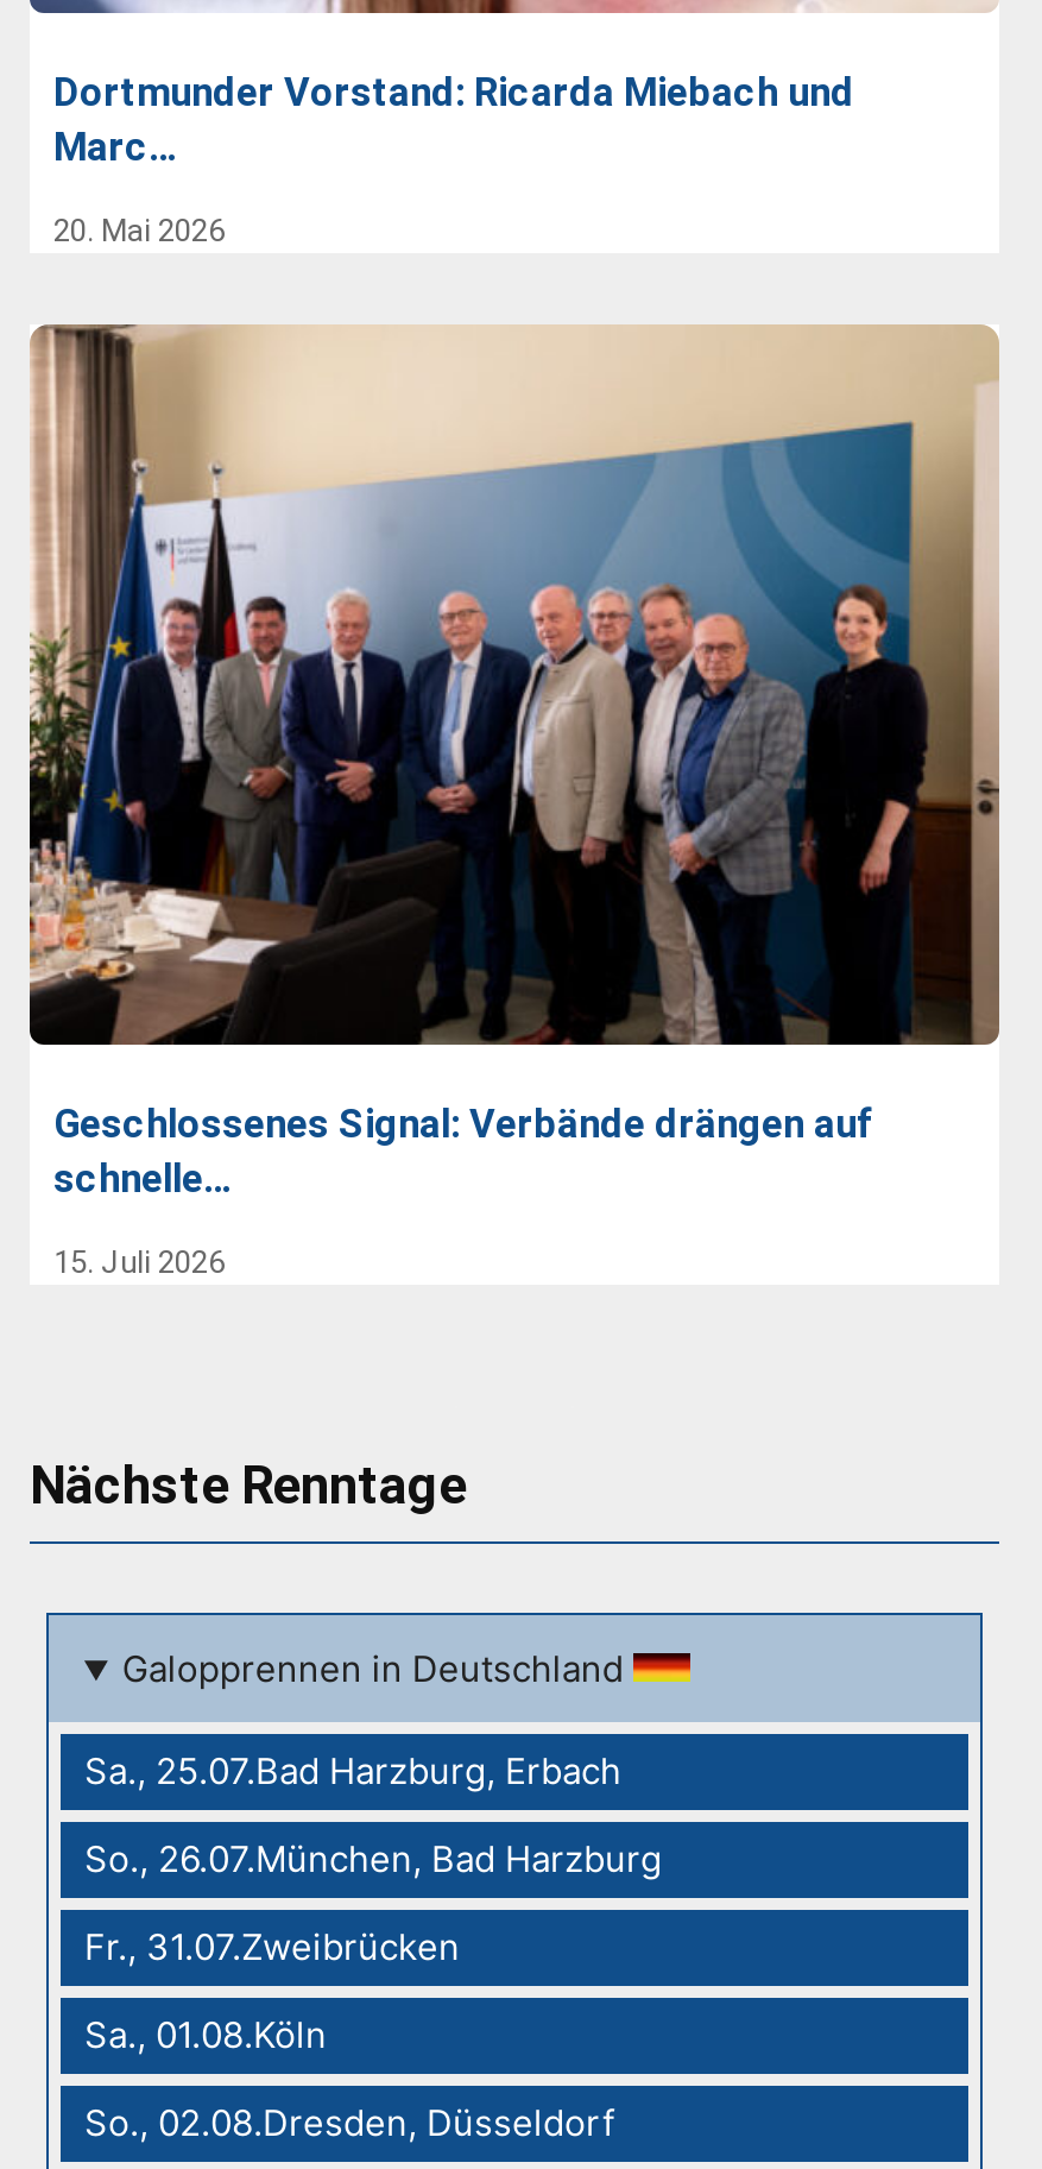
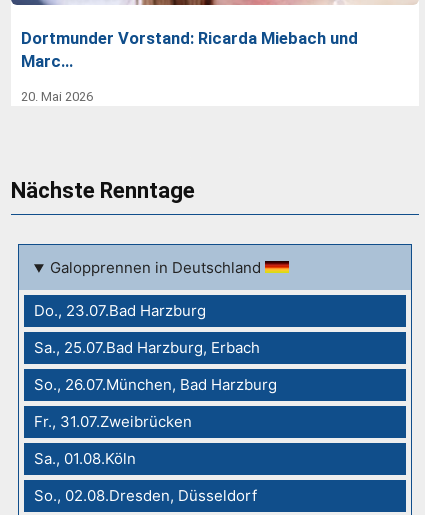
- [image]
- Geschlossenes Signal: Verbände drängen auf
- schnelle…
- 15. Juli 2026

moved up: Nächste Renntage | Galopprennen in Deutschland

+ Do., 23.07.Bad Harzburg
